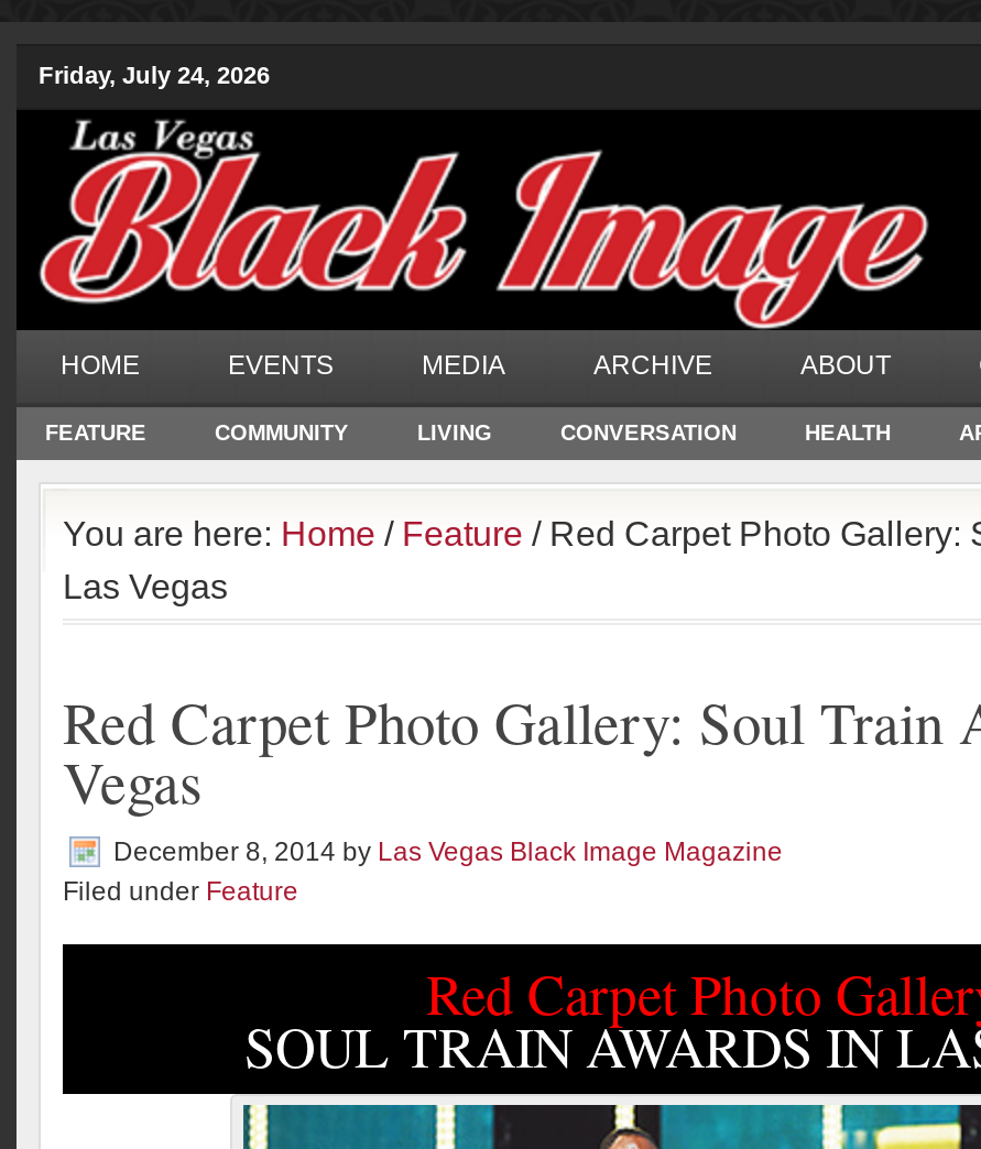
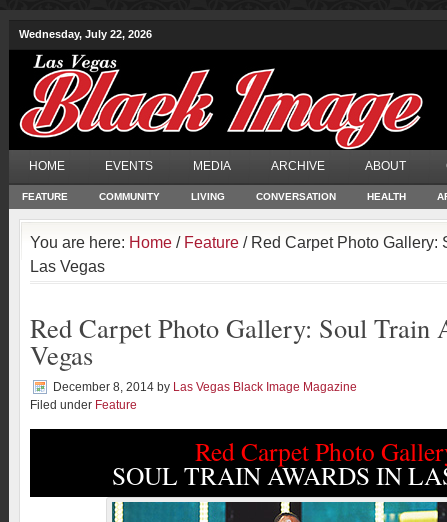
- Friday, July 24, 2026
+ Wednesday, July 22, 2026
